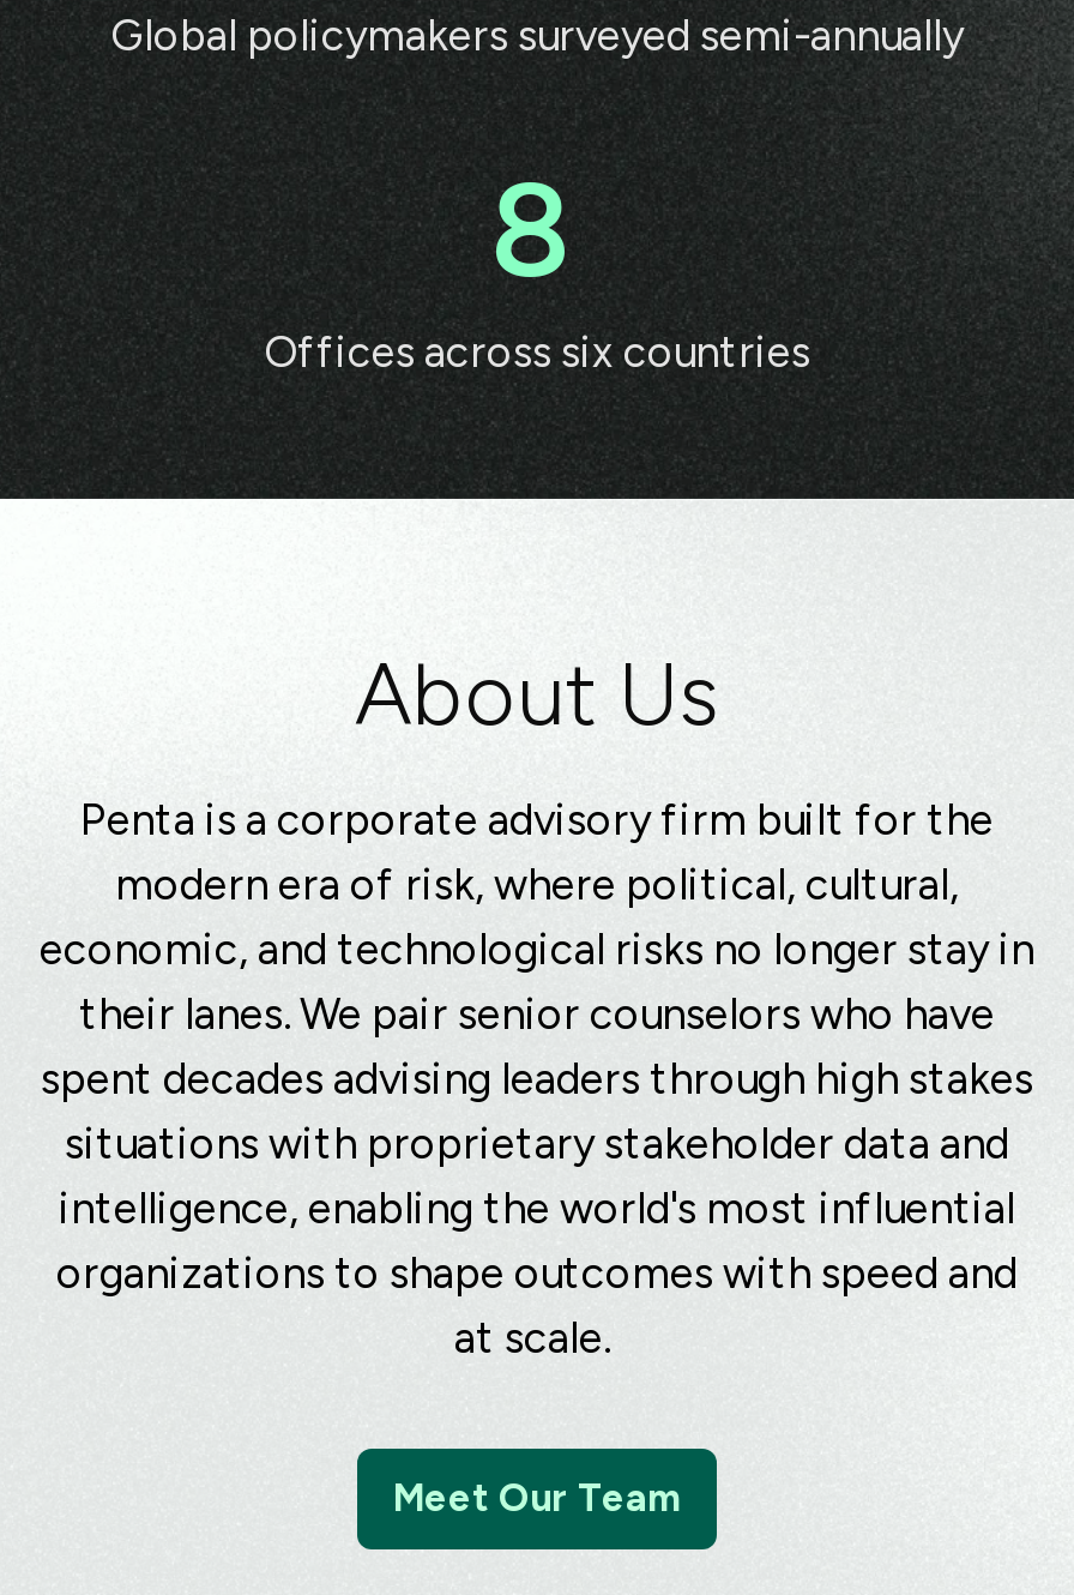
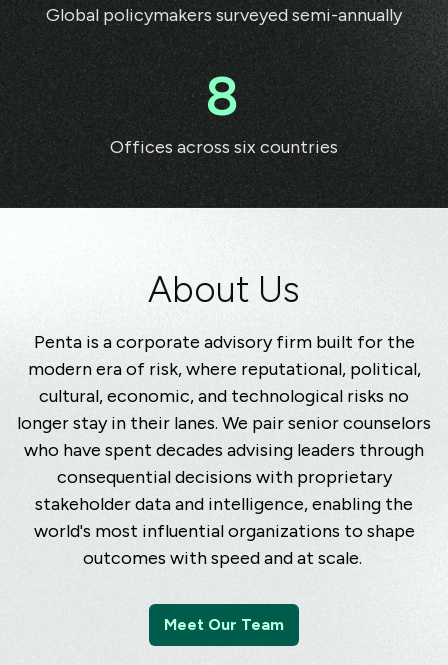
- modern era of risk, where political, cultural,
- economic, and technological risks no longer stay in
- their lanes. We pair senior counselors who have
- spent decades advising leaders through high stakes
- situations with proprietary stakeholder data and
- intelligence, enabling the world's most influential
- organizations to shape outcomes with speed and
- at scale.
+ modern era of risk, where reputational, political,
+ cultural, economic, and technological risks no
+ longer stay in their lanes. We pair senior counselors
+ who have spent decades advising leaders through
+ consequential decisions with proprietary
+ stakeholder data and intelligence, enabling the
+ world's most influential organizations to shape
+ outcomes with speed and at scale.
